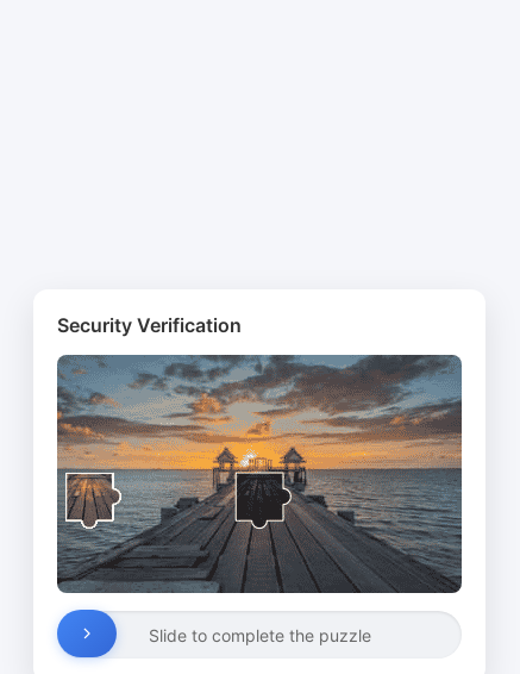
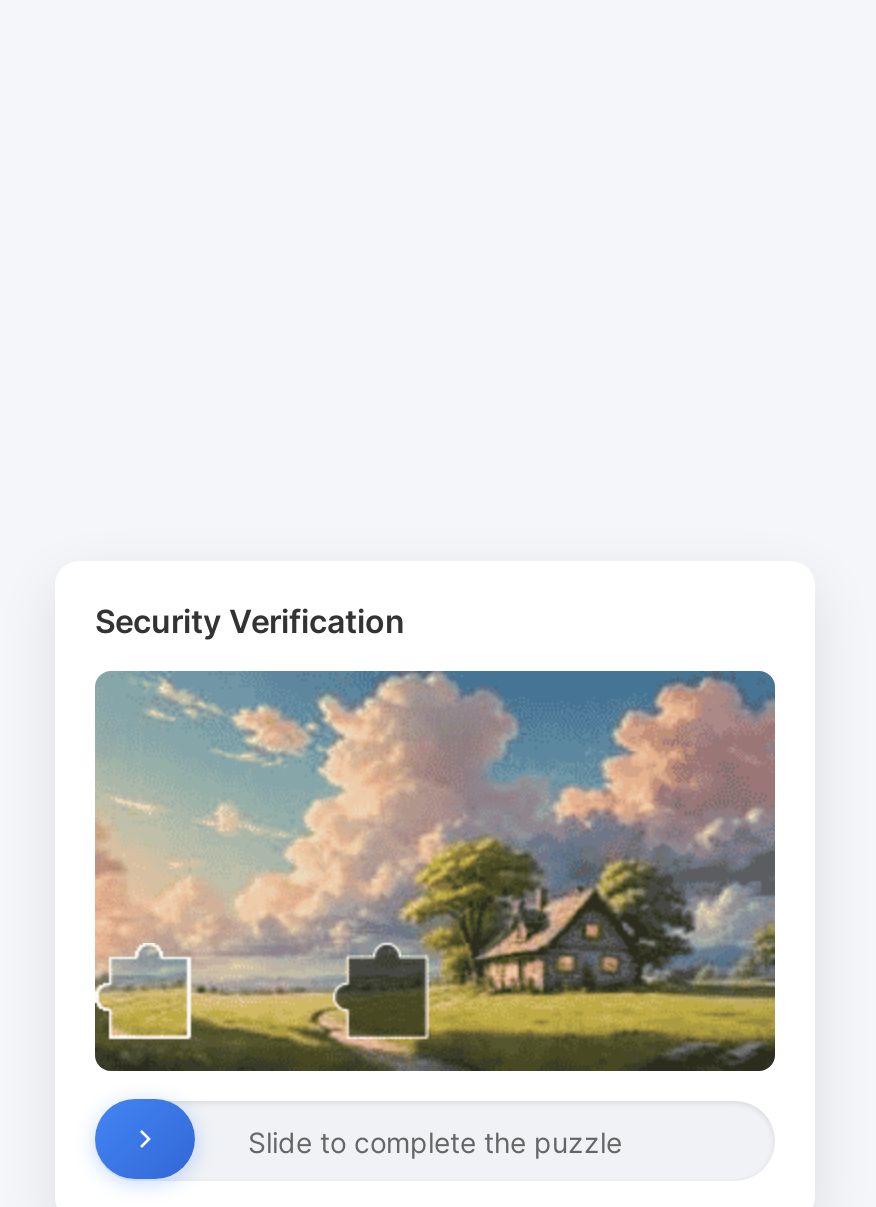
- [image]
+ [image]
